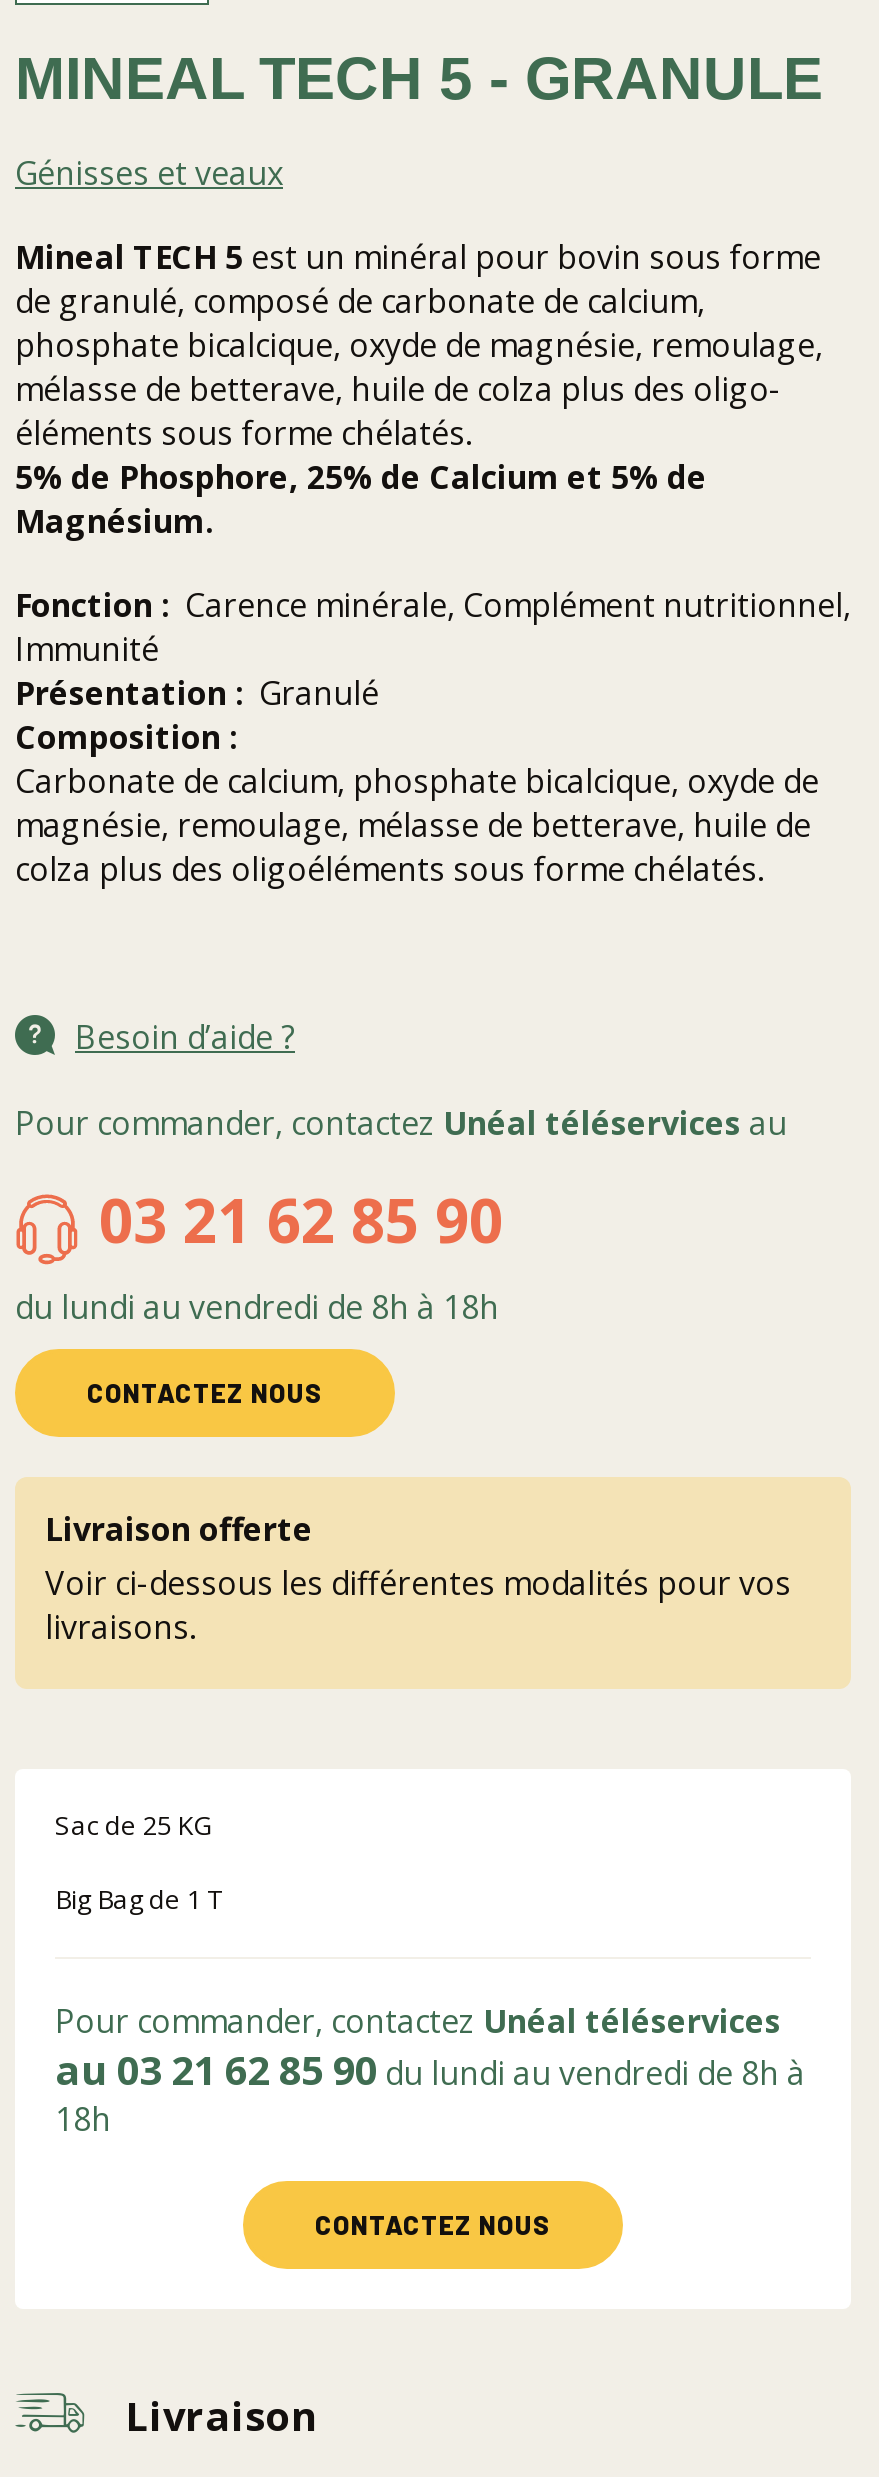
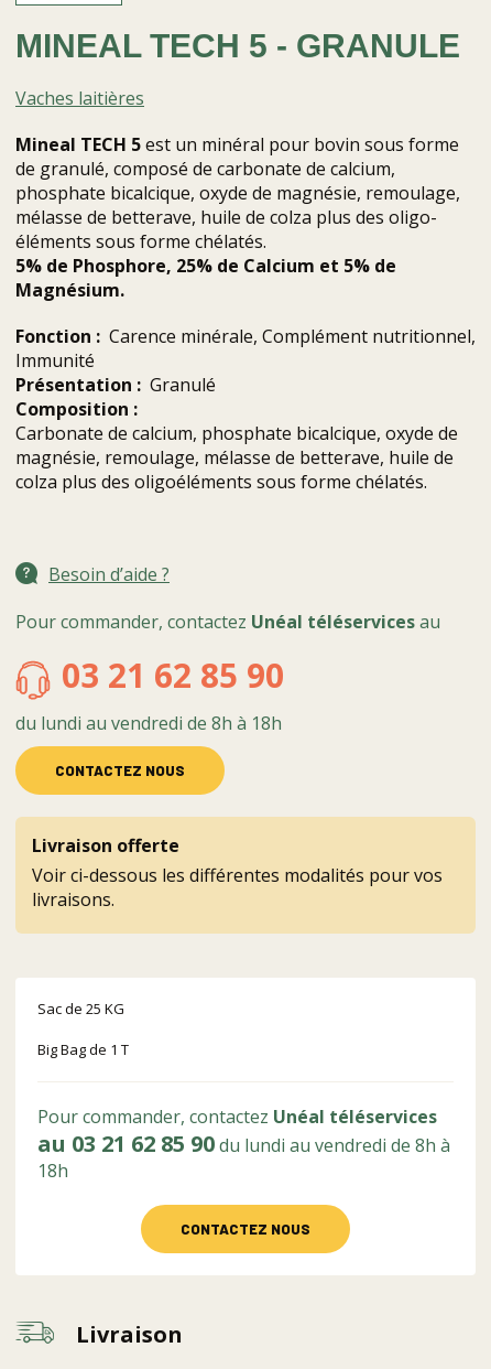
- Génisses et veaux
+ Vaches laitières
